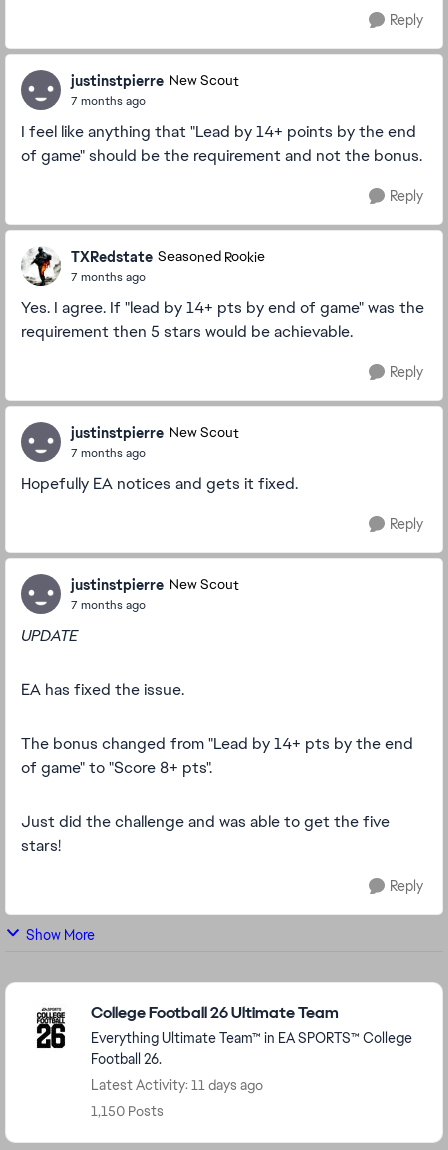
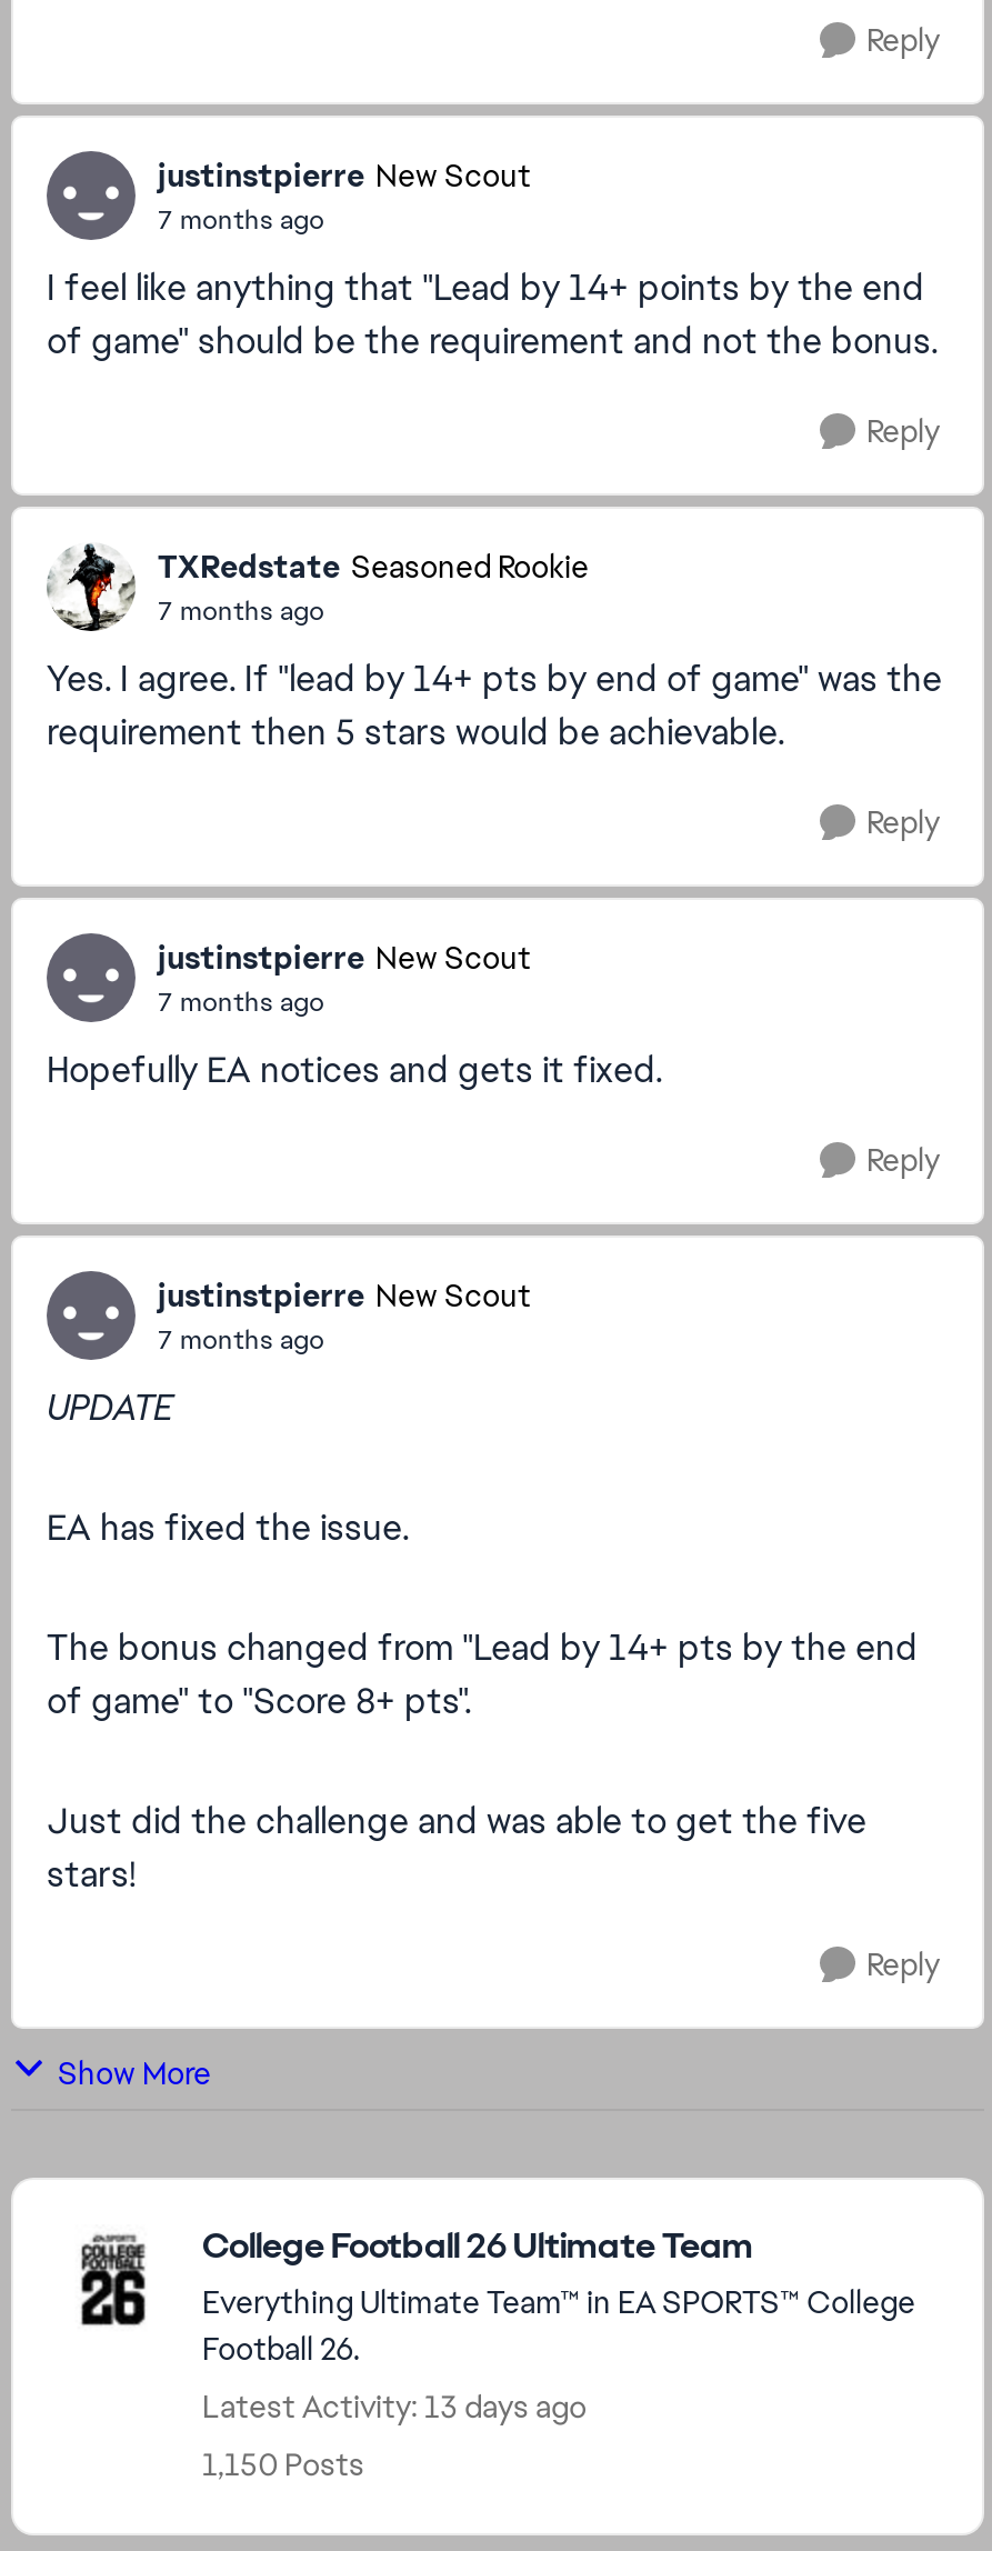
- Latest Activity: 11 days ago
+ Latest Activity: 13 days ago
